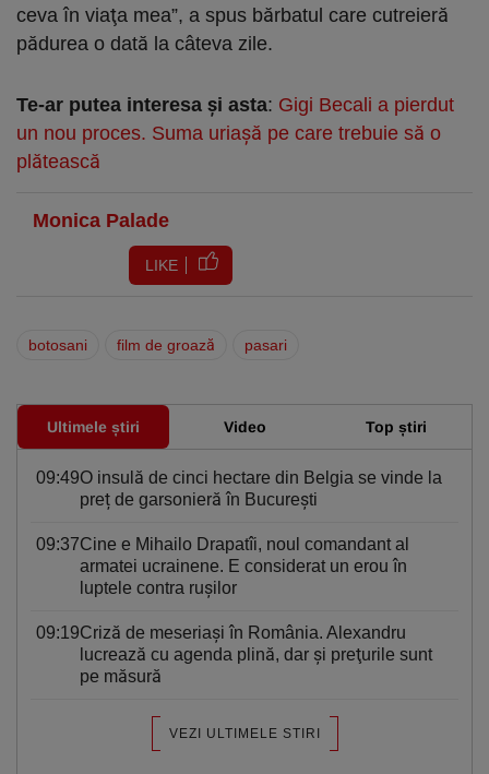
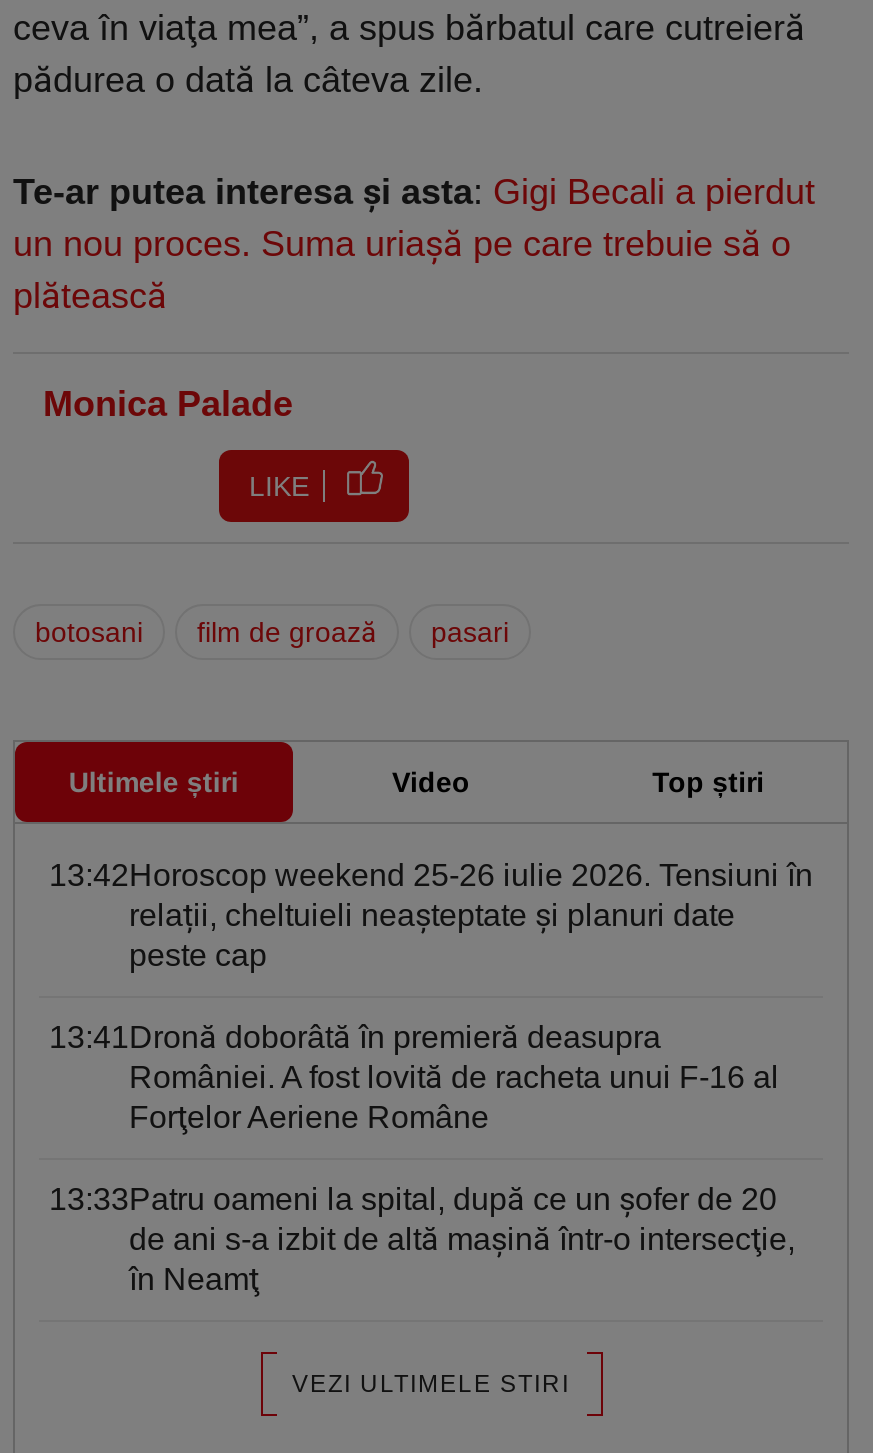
- 09:49O insulă de cinci hectare din Belgia se vinde la
- preț de garsonieră în Bucureşti
+ 13:42Horoscop weekend 25-26 iulie 2026. Tensiuni în
+ relații, cheltuieli neașteptate și planuri date
+ peste cap

- 09:37Cine e Mihailo Drapatîi, noul comandant al
- armatei ucrainene. E considerat un erou în
- luptele contra ruşilor
+ 13:41Dronă doborâtă în premieră deasupra
+ României. A fost lovită de racheta unui F-16 al
+ Forţelor Aeriene Române

- 09:19Criză de meseriași în România. Alexandru
- lucrează cu agenda plină, dar şi preţurile sunt
- pe măsură
+ 13:33Patru oameni la spital, după ce un şofer de 20
+ de ani s-a izbit de altă maşină într-o intersecţie,
+ în Neamţ
